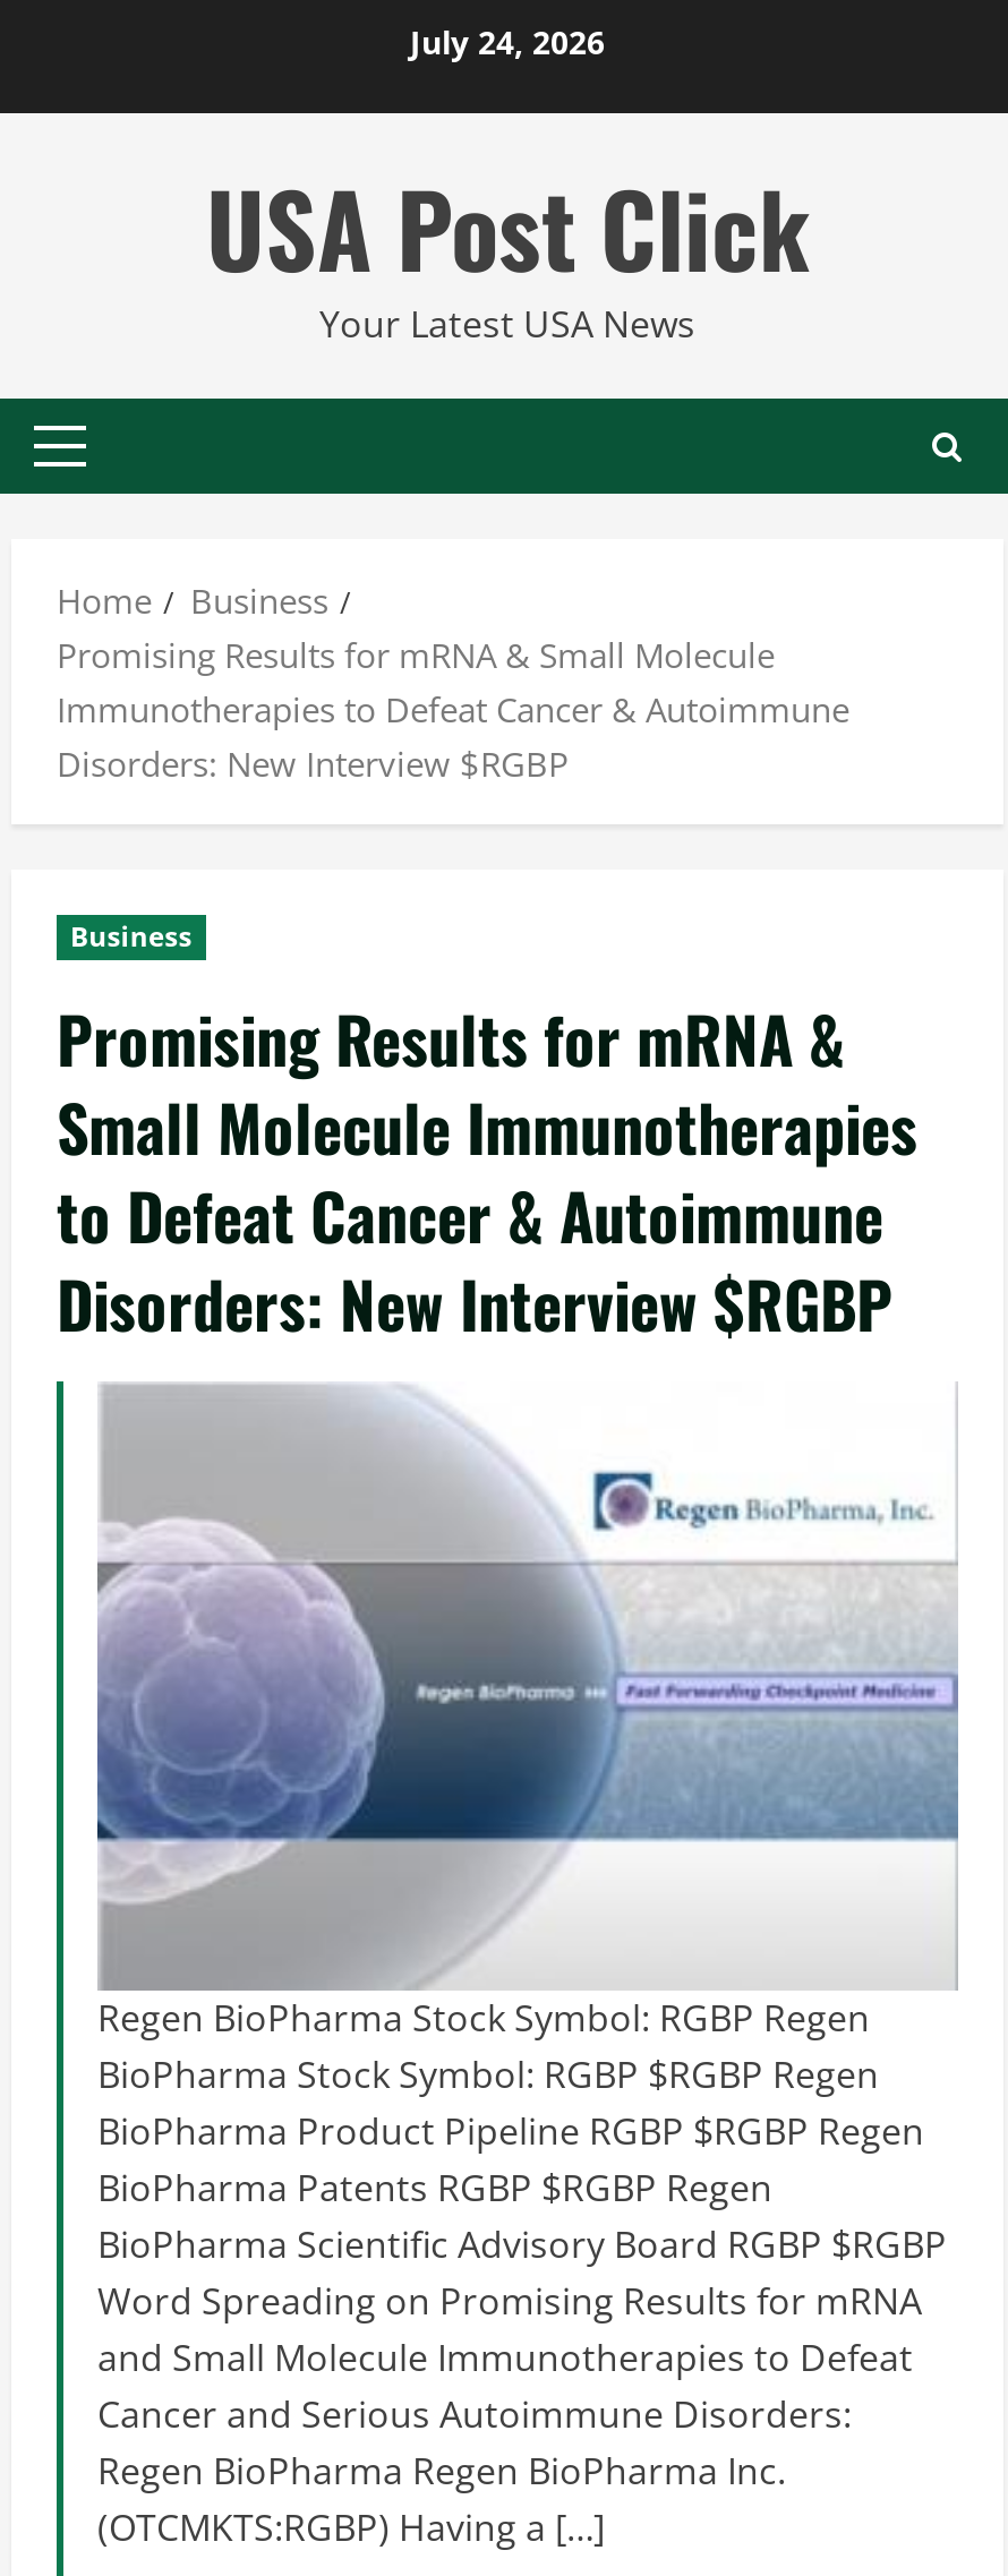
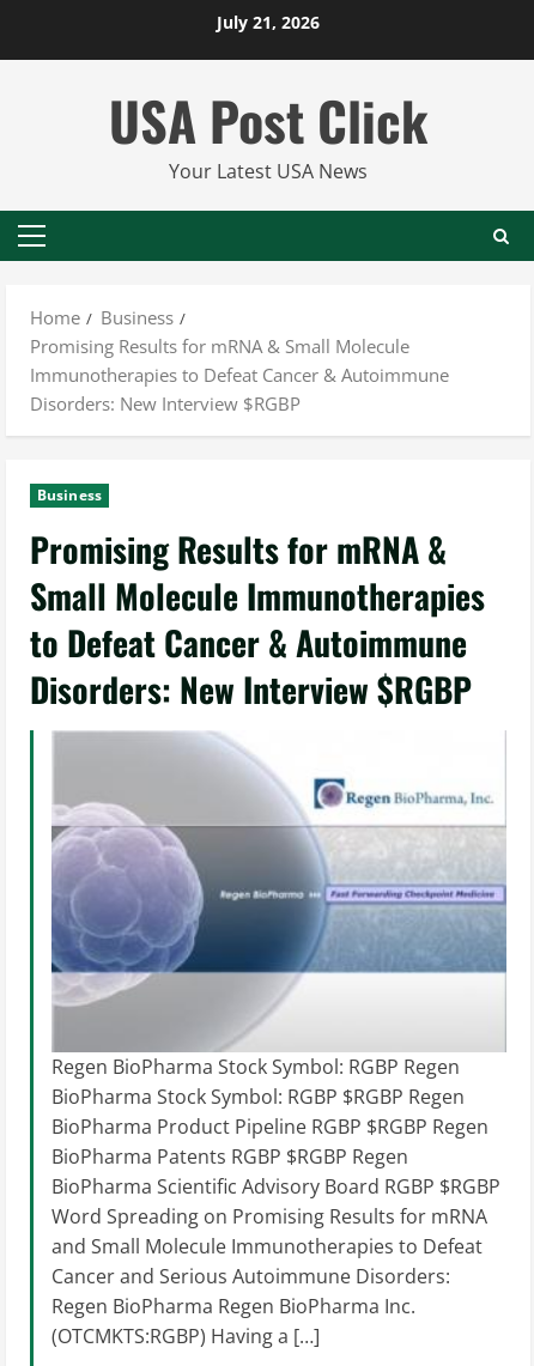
- July 24, 2026
+ July 21, 2026
